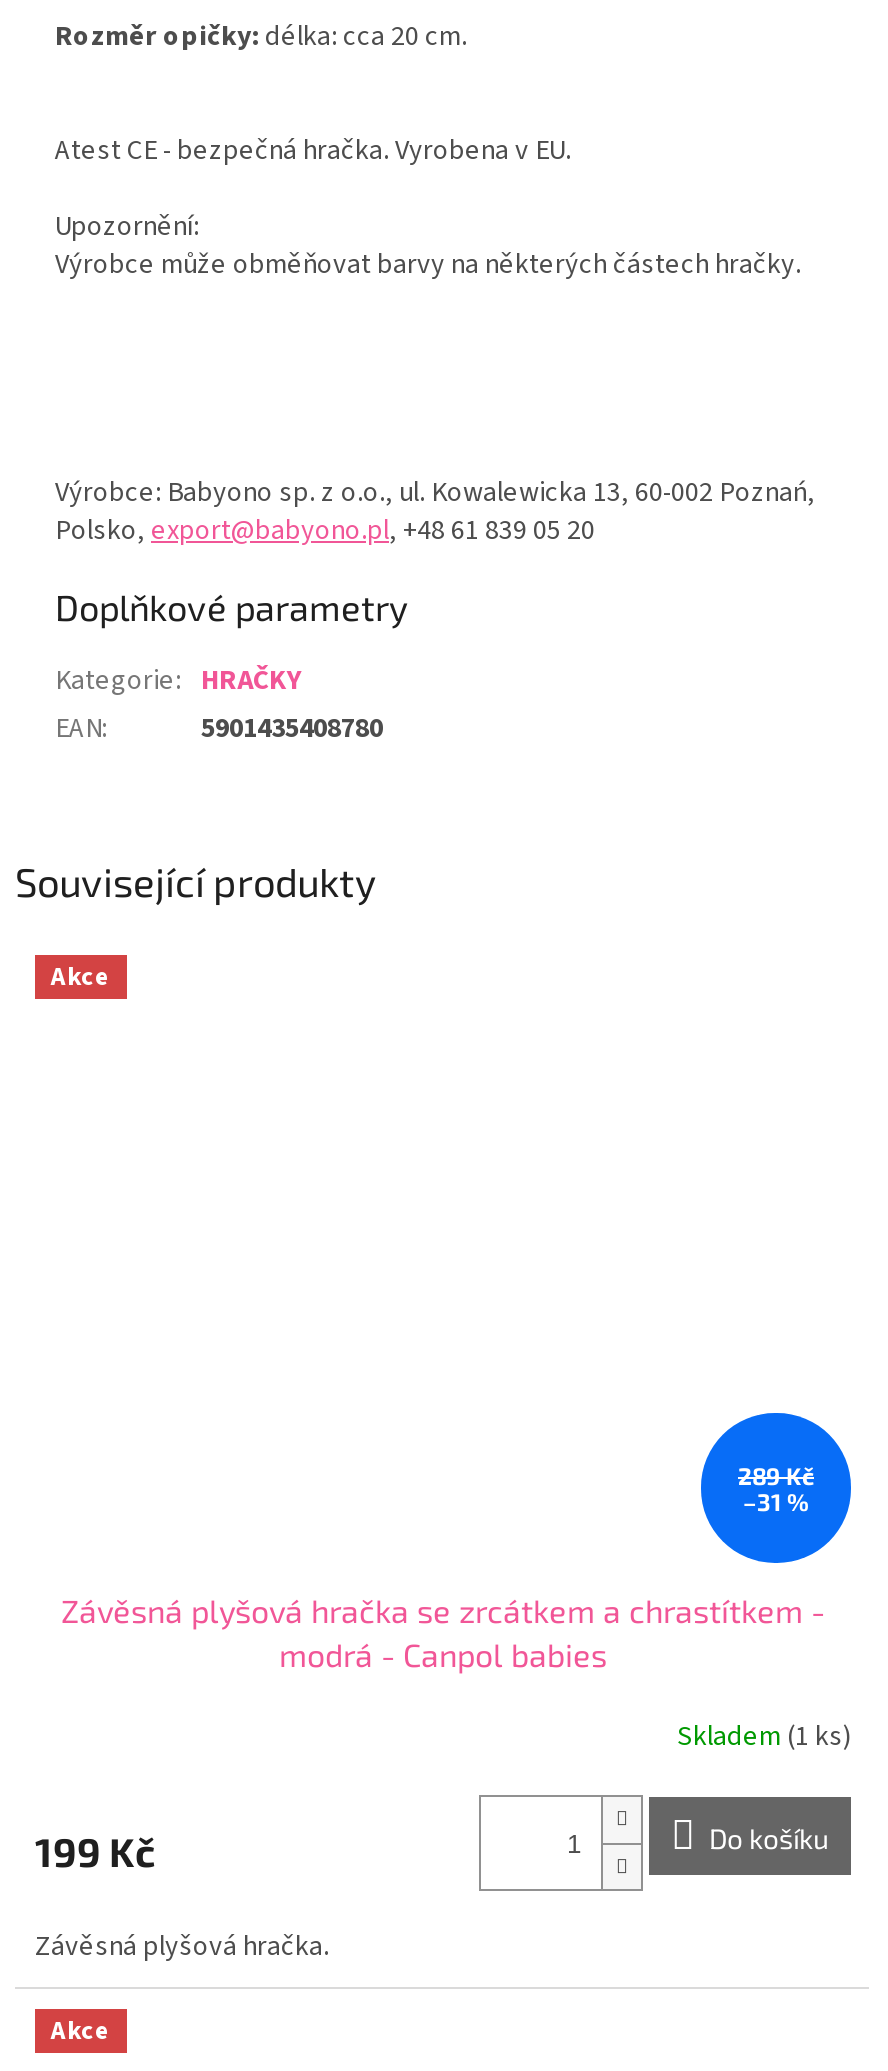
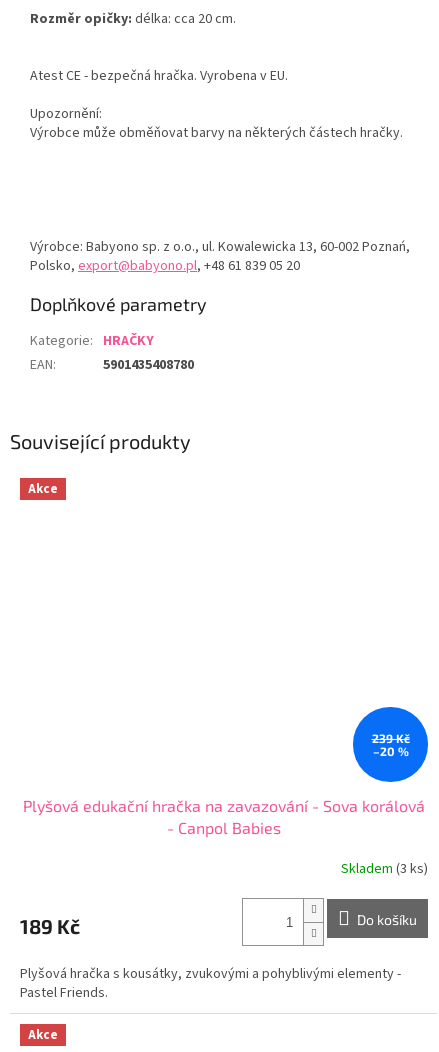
- 289 Kč
- –31 %
+ 239 Kč
+ –20 %

- Závěsná plyšová hračka se zrcátkem a chrastítkem -
- modrá - Canpol babies
+ Plyšová edukační hračka na zavazování - Sova korálová
+ - Canpol Babies

- Skladem (1 ks)
+ Skladem (3 ks)

- 199 Kč
+ 189 Kč

- Závěsná plyšová hračka.
+ Plyšová hračka s kousátky, zvukovými a pohyblivými elementy -
+ Pastel Friends.
